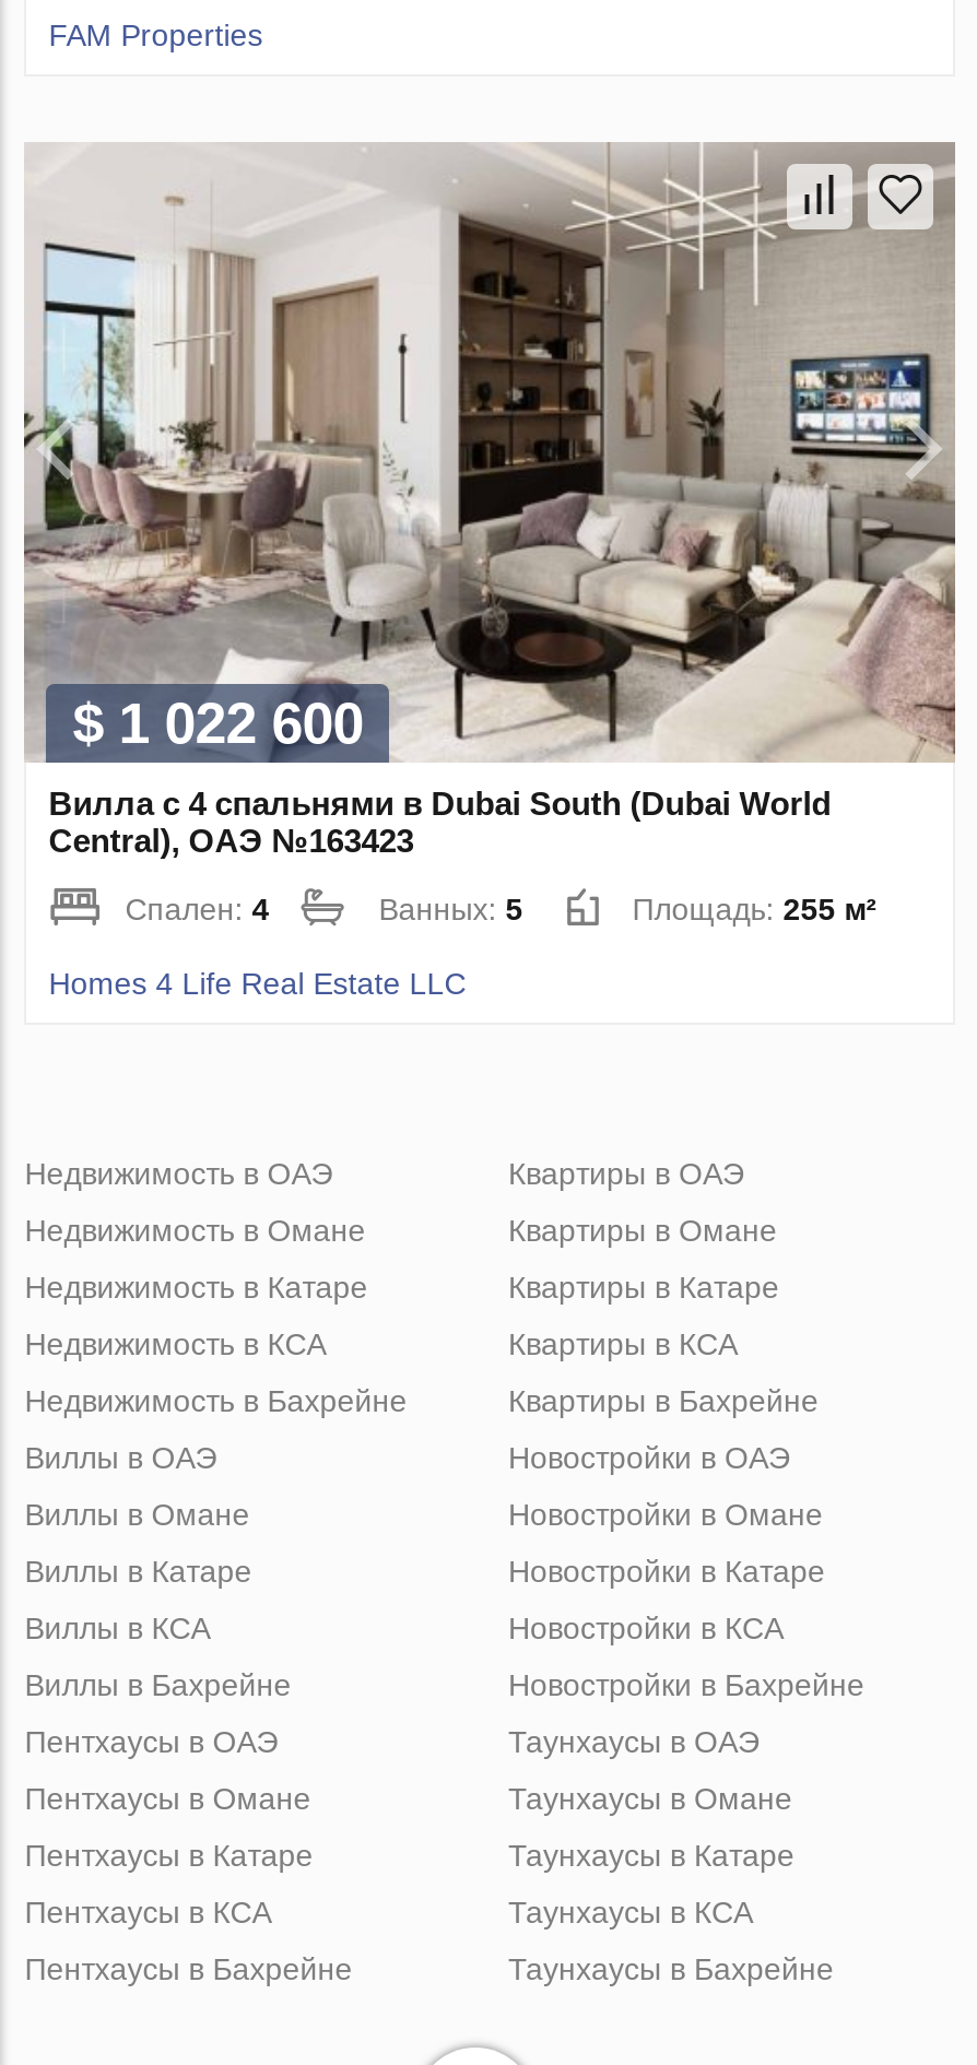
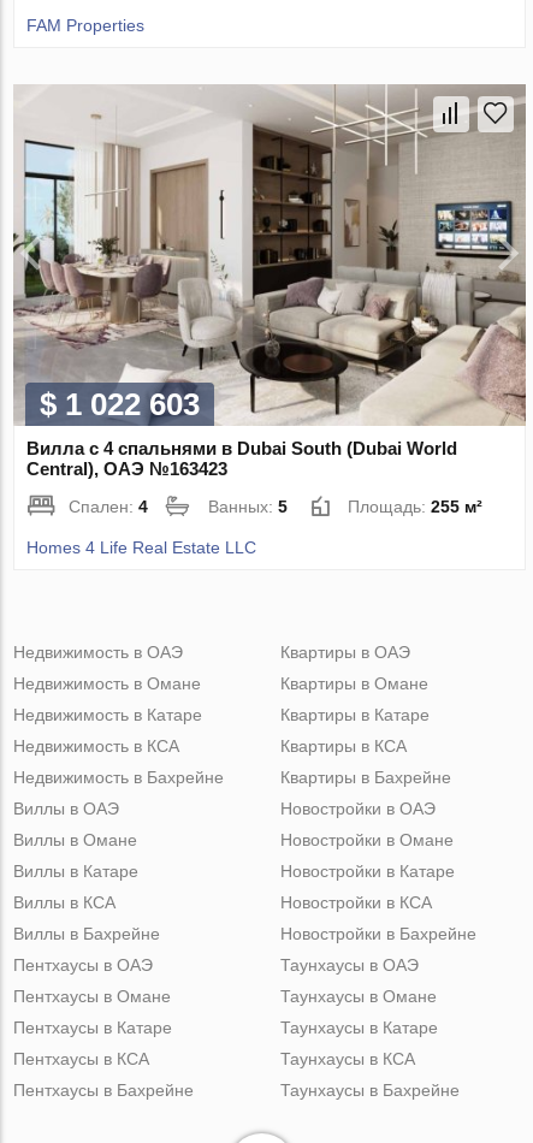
- $ 1 022 600
+ $ 1 022 603
